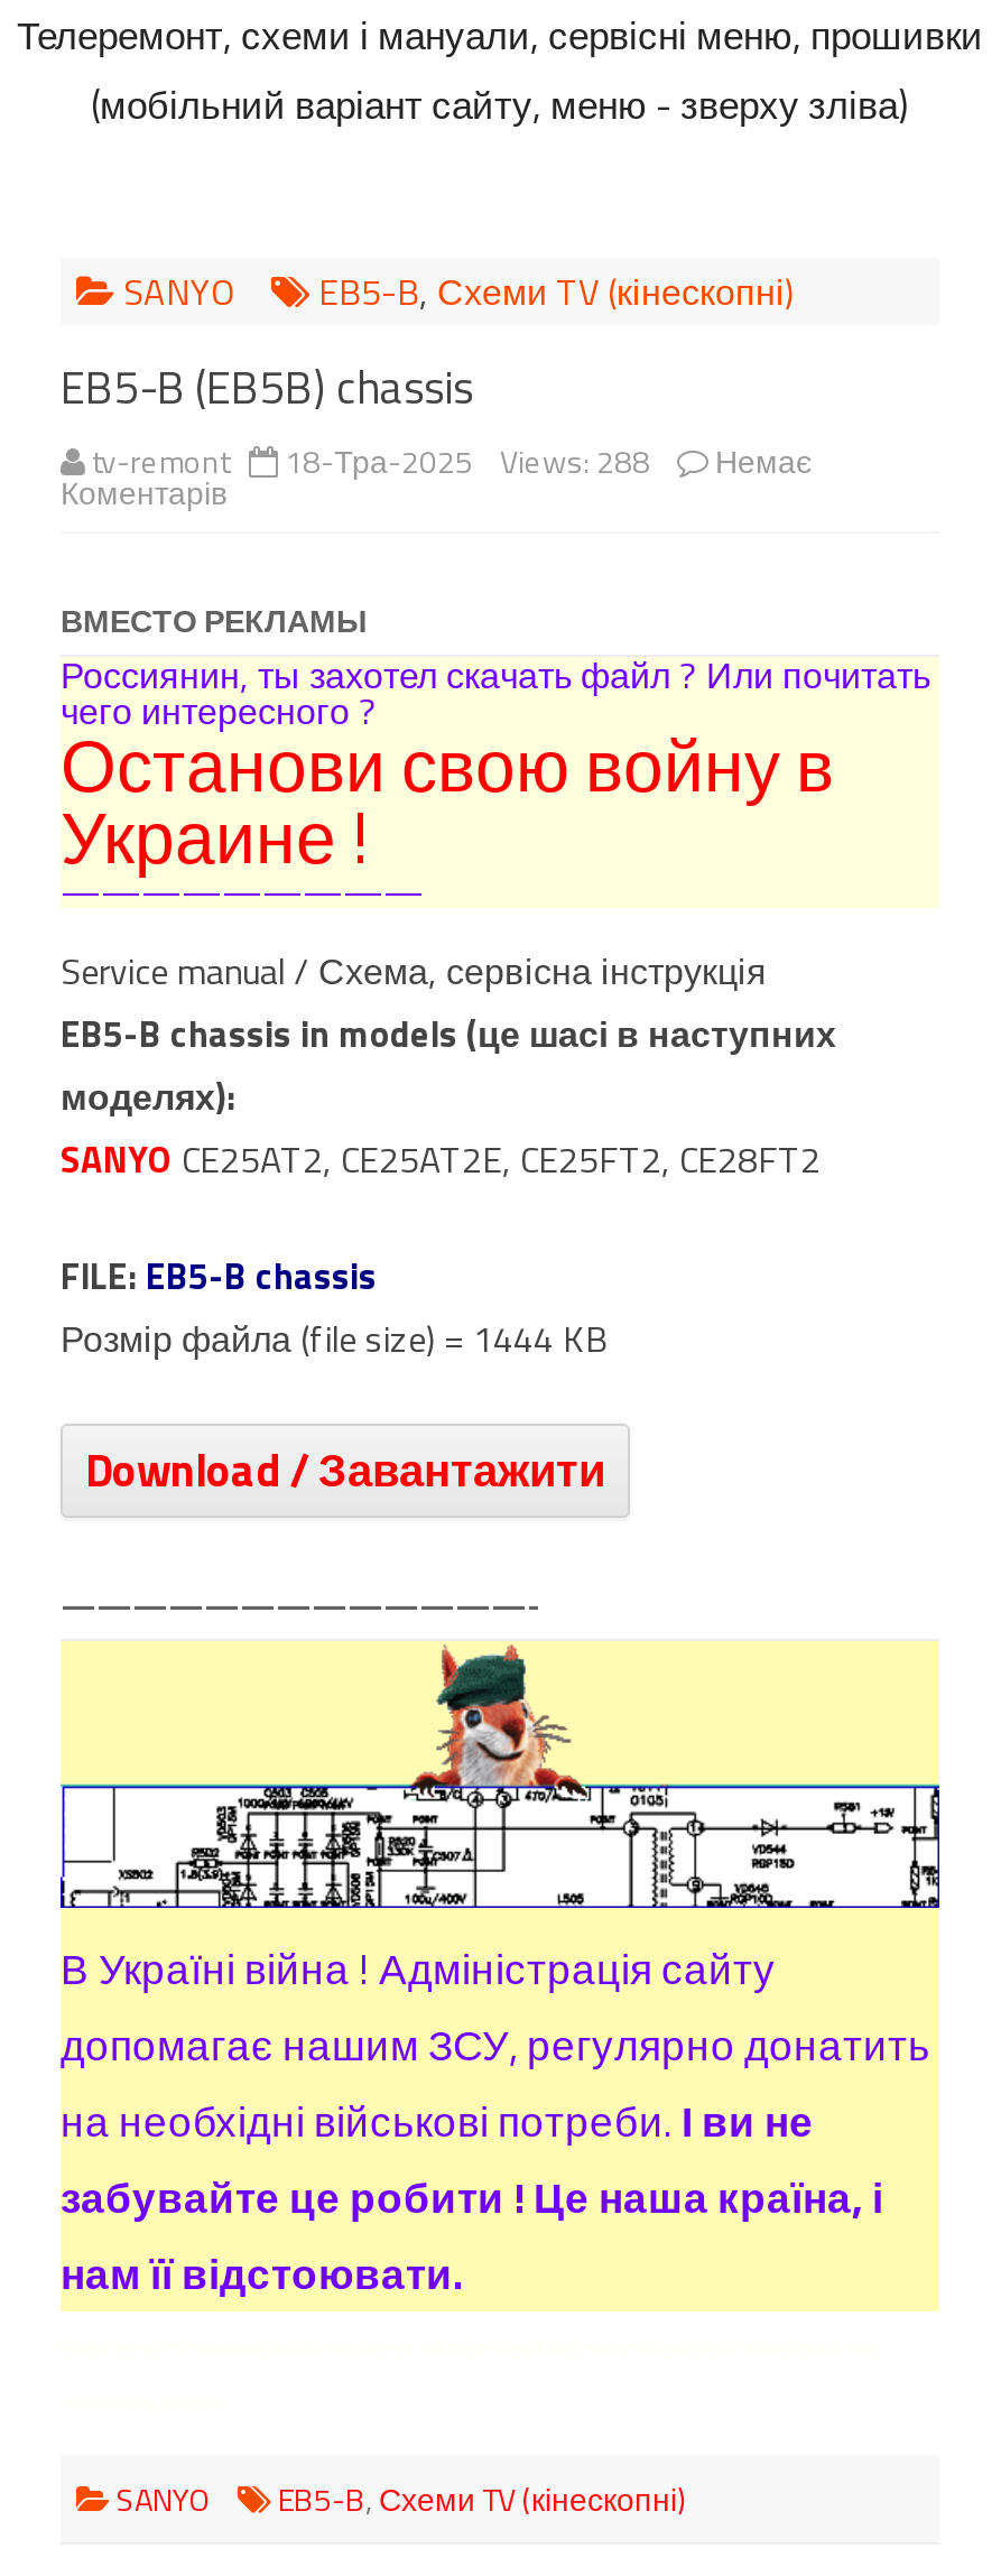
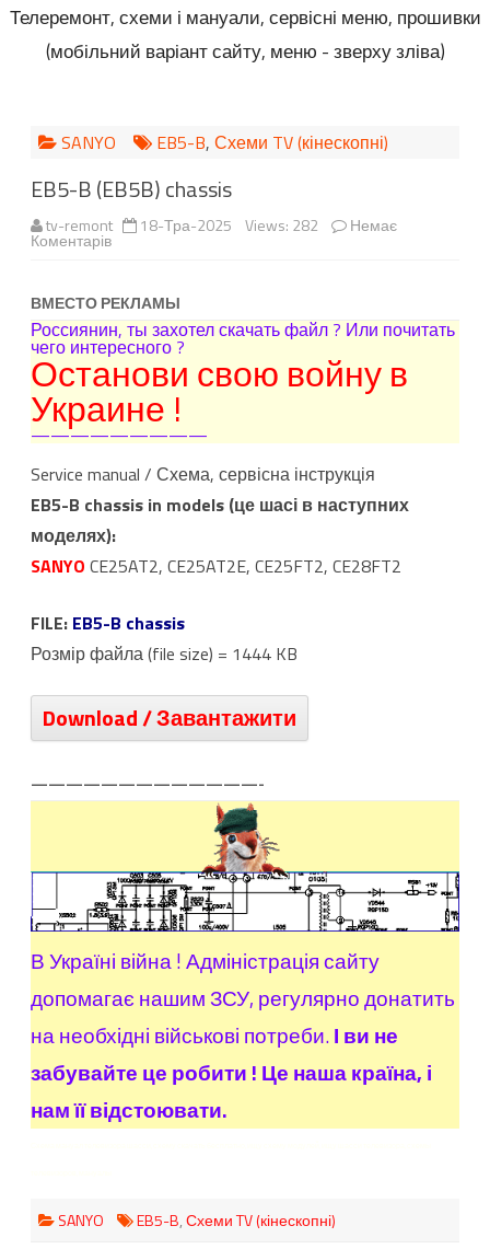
- tv-remont 18-Тра-2025 Views: 288 Немає
+ tv-remont 18-Тра-2025 Views: 282 Немає
